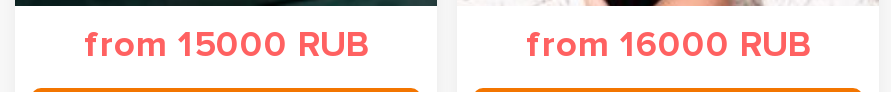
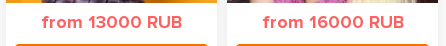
- from 15000 RUB
+ from 13000 RUB
